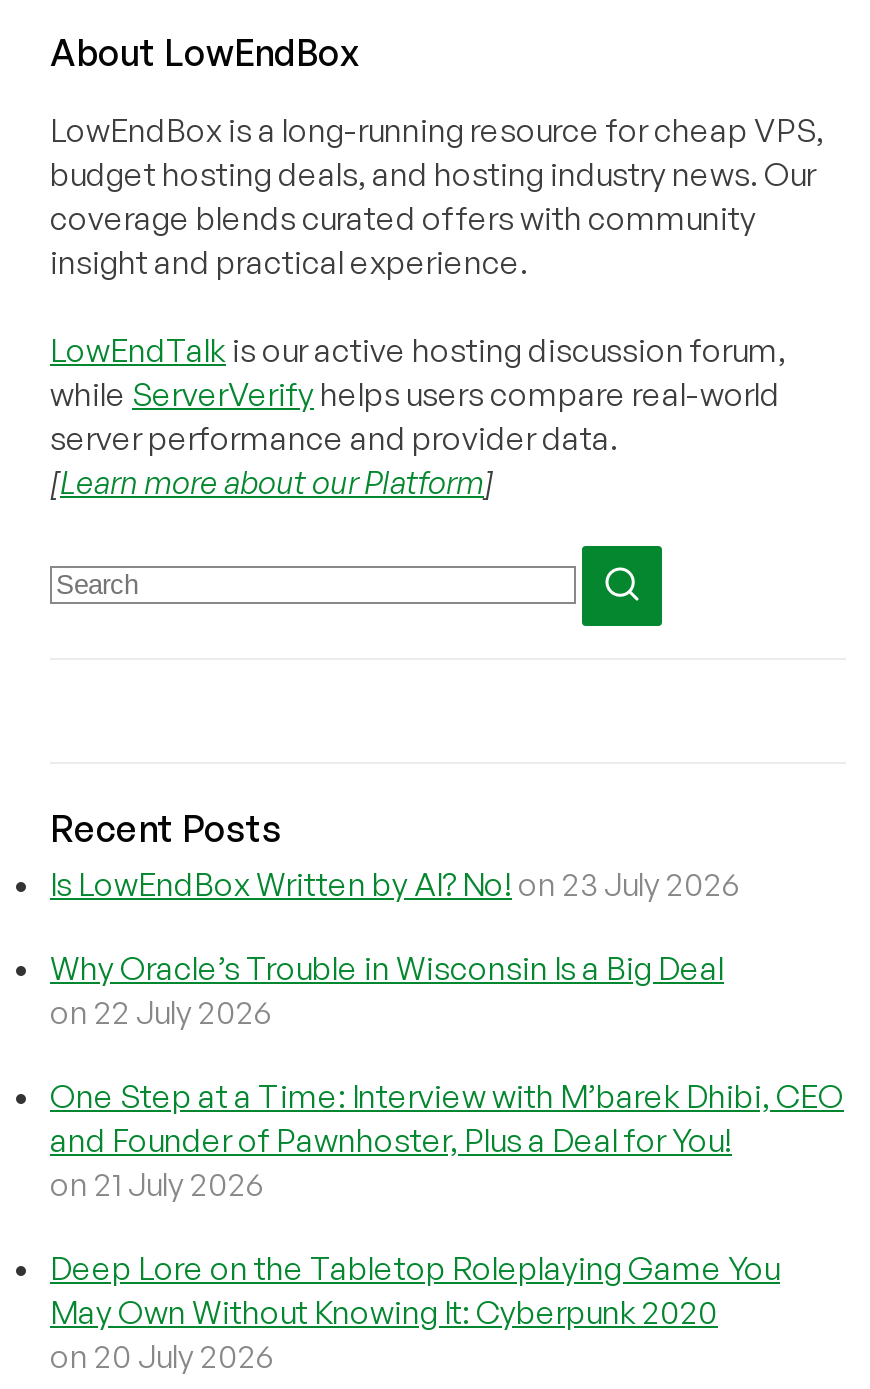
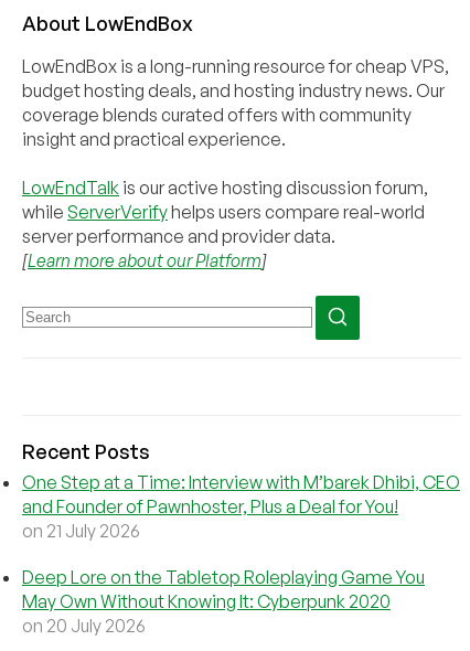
- Is LowEndBox Written by AI? No! on 23 July 2026
- Why Oracle’s Trouble in Wisconsin Is a Big Deal
- on 22 July 2026
